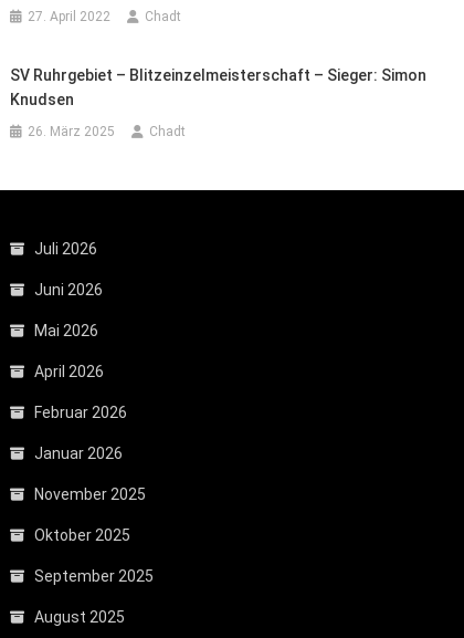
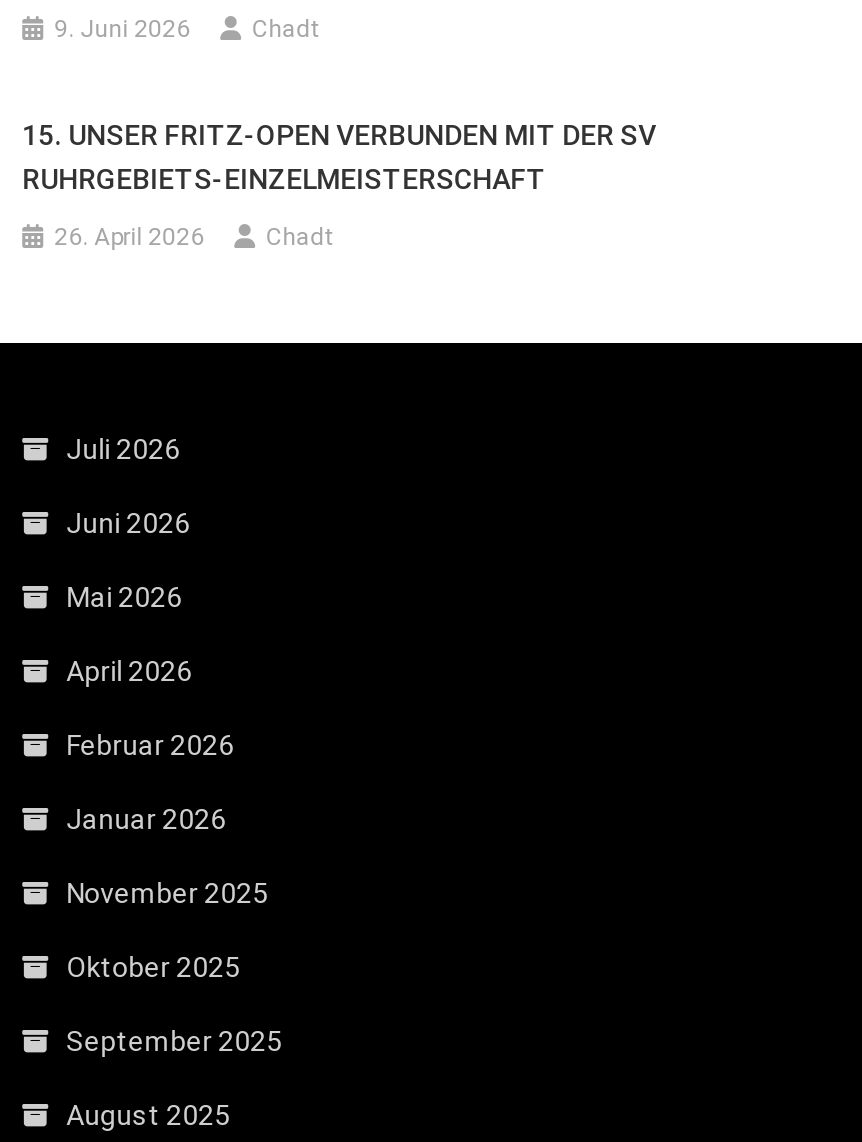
- 27. April 2022
+ 9. Juni 2026

- SV Ruhrgebiet – Blitzeinzelmeisterschaft – Sieger: Simon
- Knudsen
+ 15. UNSER FRITZ-OPEN VERBUNDEN MIT DER SV
+ RUHRGEBIETS-EINZELMEISTERSCHAFT

- 26. März 2025
+ 26. April 2026
